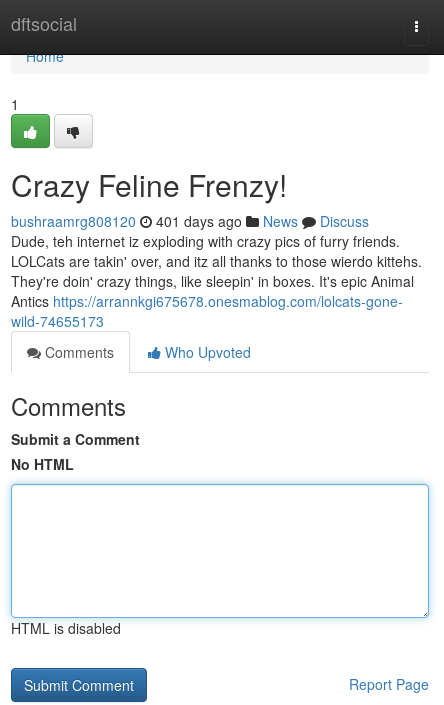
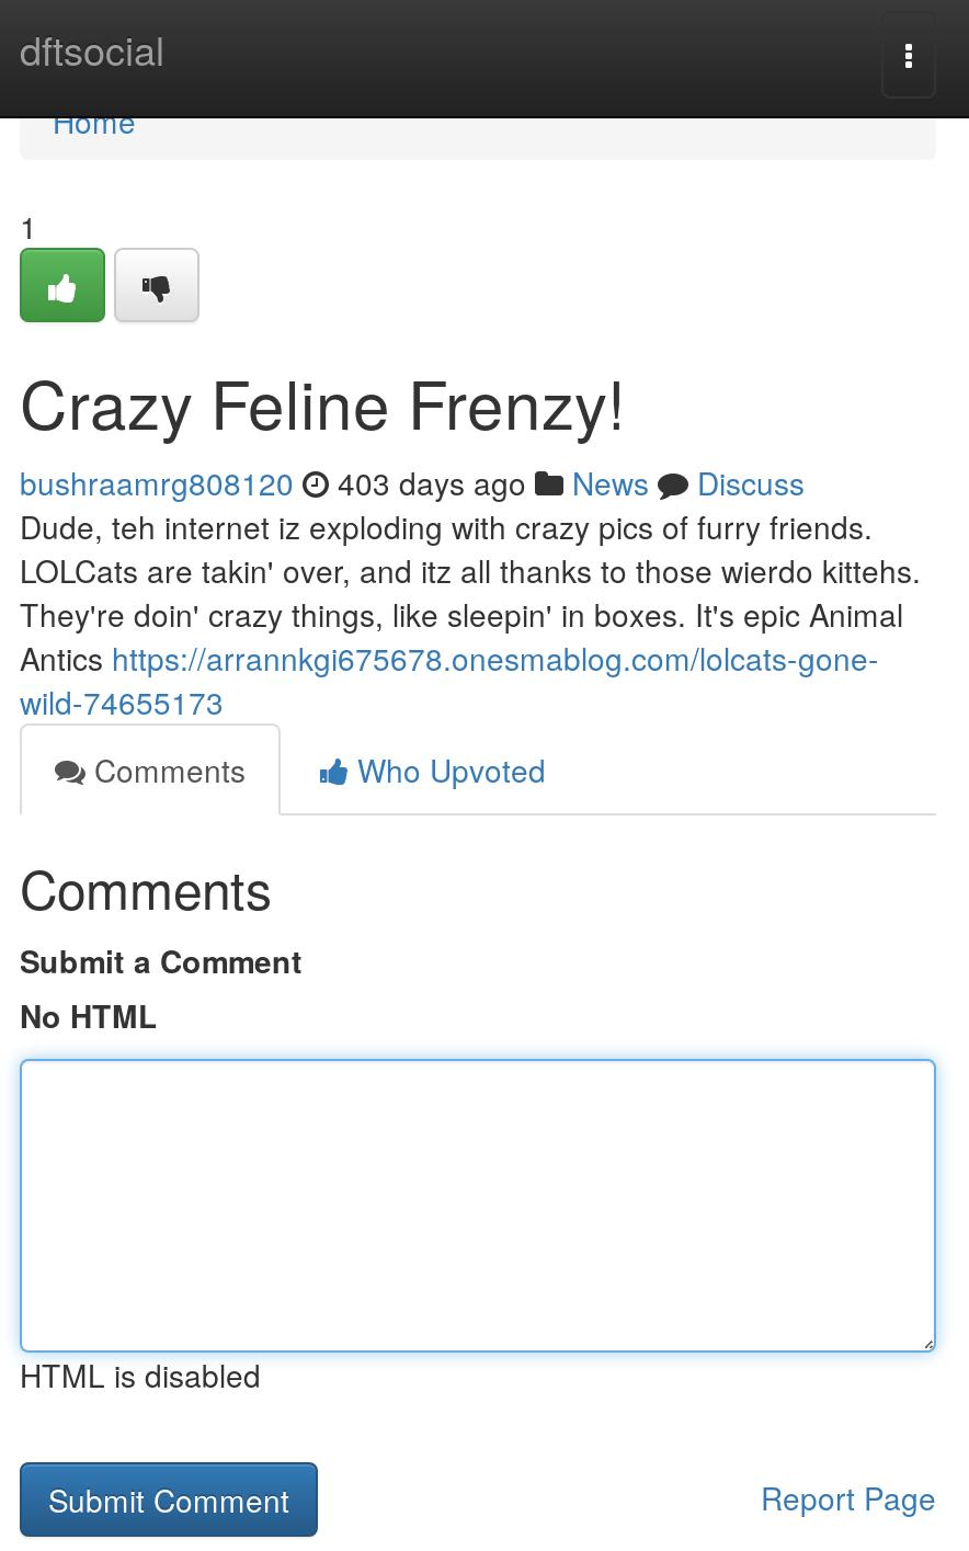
- bushraamrg808120 401 days ago News Discuss
+ bushraamrg808120 403 days ago News Discuss
